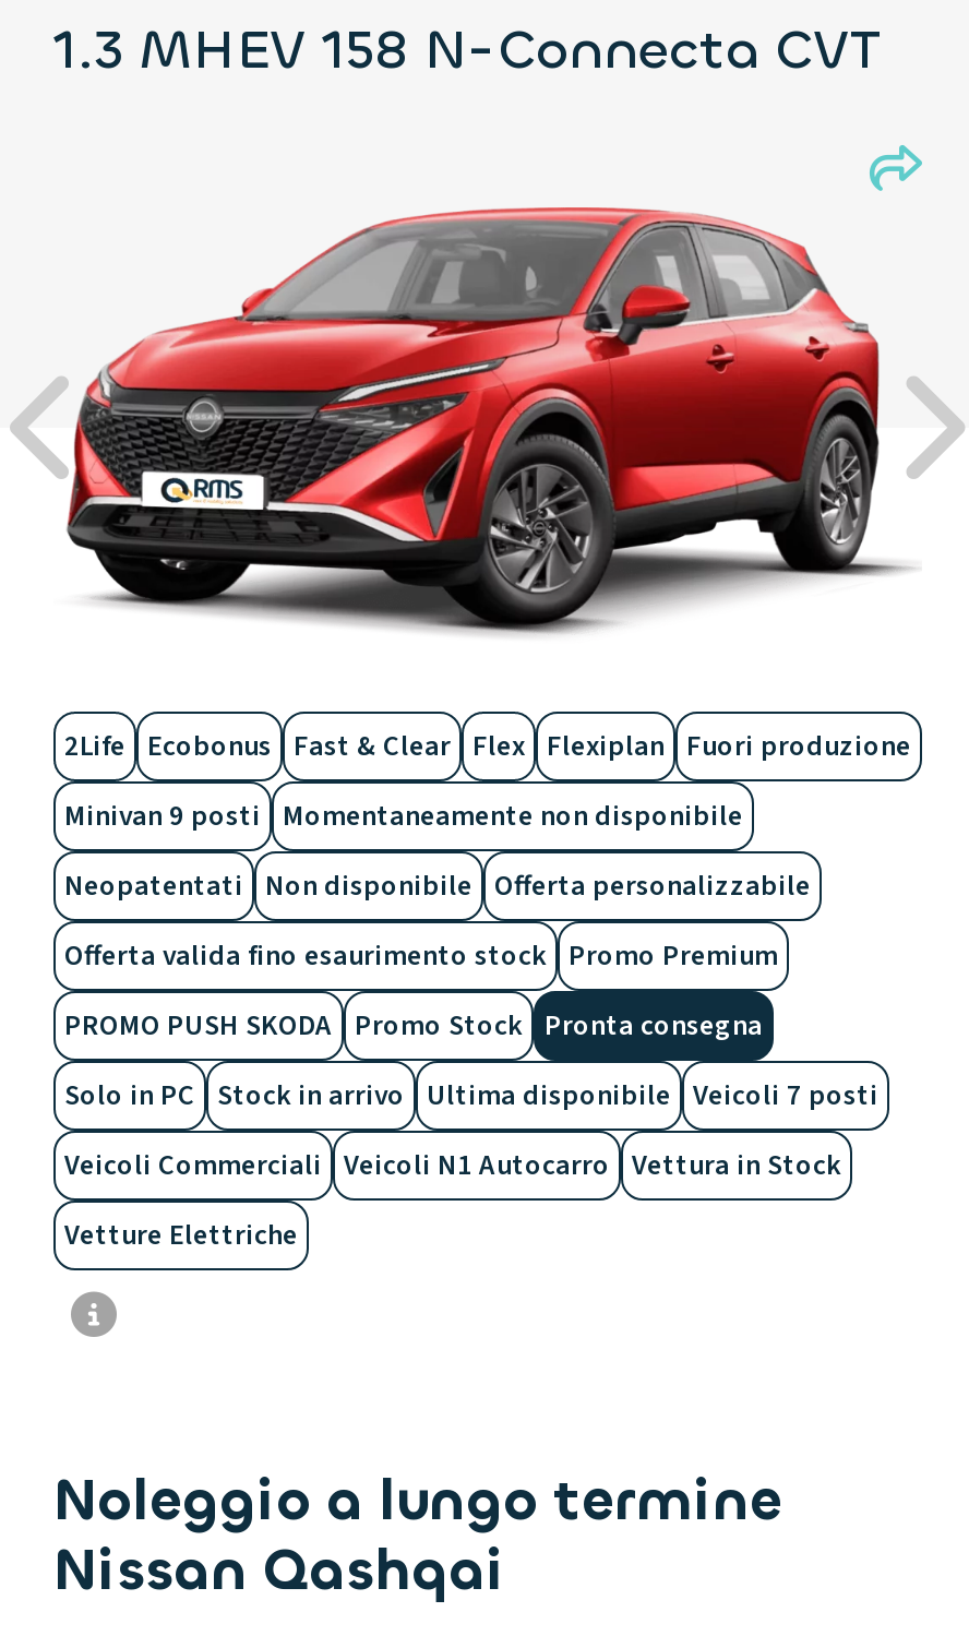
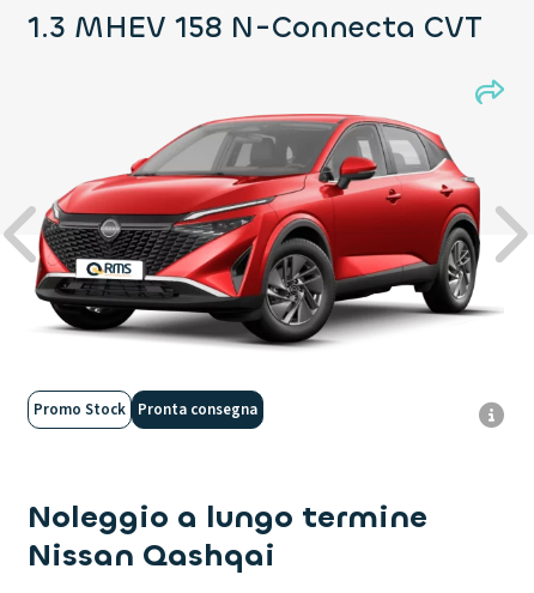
- 2Life Ecobonus Fast & Clear Flex Flexiplan Fuori produzione
- Minivan 9 posti Momentaneamente non disponibile
- Neopatentati Non disponibile Offerta personalizzabile
- Offerta valida fino esaurimento stock Promo Premium
- PROMO PUSH SKODA Promo Stock Pronta consegna
- Solo in PC Stock in arrivo Ultima disponibile Veicoli 7 posti
- Veicoli Commerciali Veicoli N1 Autocarro Vettura in Stock
- Vetture Elettriche
+ Promo Stock Pronta consegna
